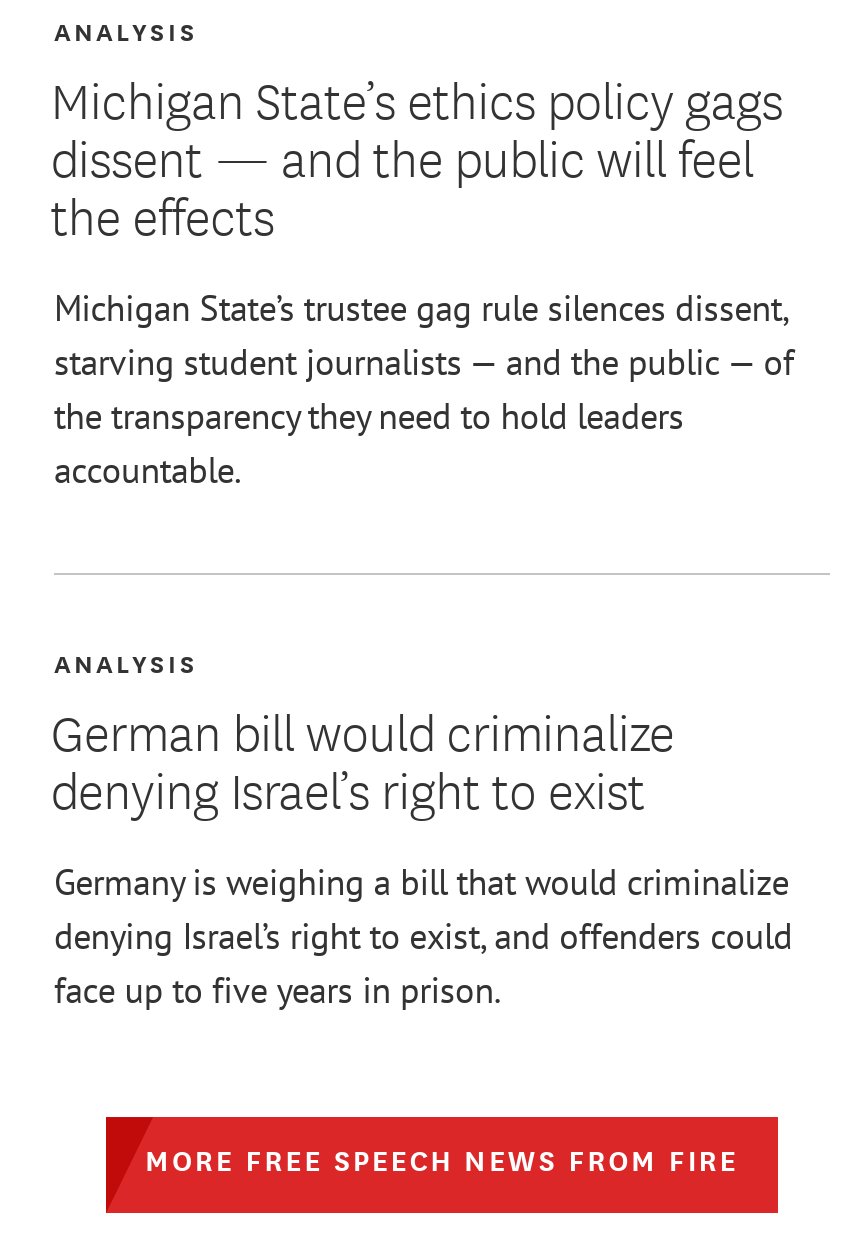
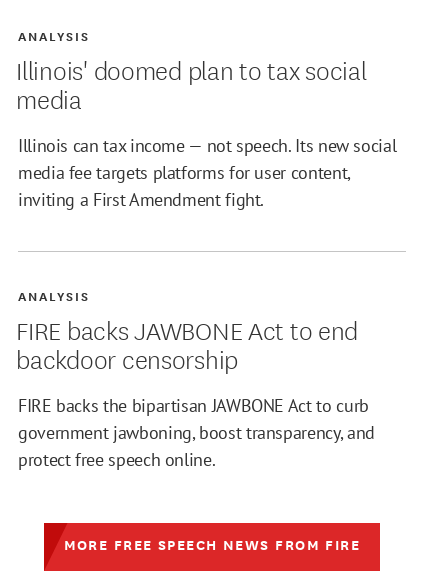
- Michigan State’s ethics policy gags
- dissent — and the public will feel
- the effects
+ Illinois' doomed plan to tax social
+ media

- Michigan State’s trustee gag rule silences dissent,
- starving student journalists — and the public — of
- the transparency they need to hold leaders
- accountable.
+ Illinois can tax income — not speech. Its new social
+ media fee targets platforms for user content,
+ inviting a First Amendment fight.

- German bill would criminalize
- denying Israel’s right to exist
+ FIRE backs JAWBONE Act to end
+ backdoor censorship

- Germany is weighing a bill that would criminalize
- denying Israel’s right to exist, and offenders could
- face up to five years in prison.
+ FIRE backs the bipartisan JAWBONE Act to curb
+ government jawboning, boost transparency, and
+ protect free speech online.
